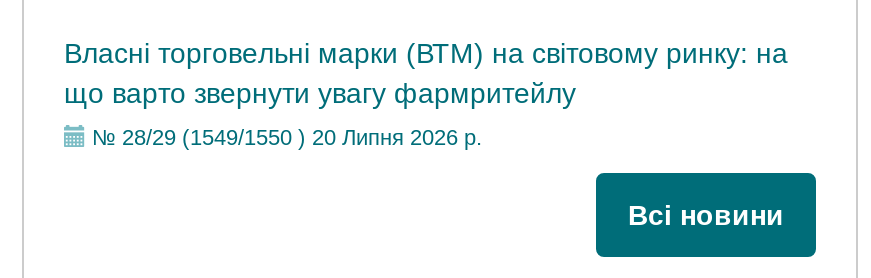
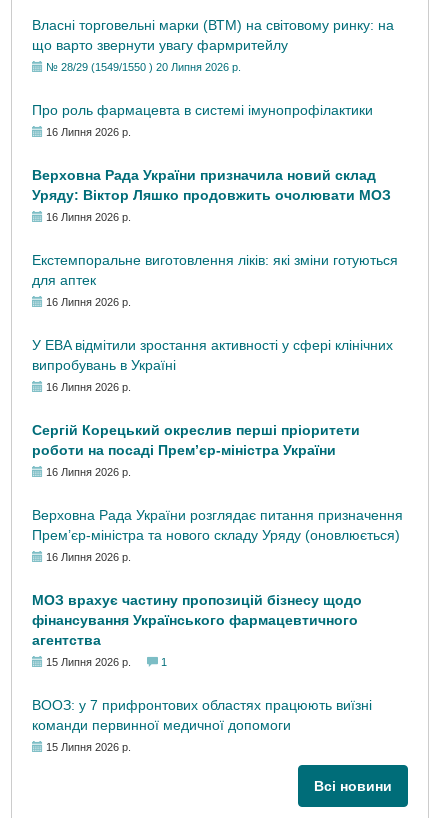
+ Про роль фармацевта в системі імунопрофілактики
+ 16 Липня 2026 р.
+ Верховна Рада України призначила новий склад
+ Уряду: Віктор Ляшко продовжить очолювати МОЗ
+ 16 Липня 2026 р.
+ Екстемпоральне виготовлення ліків: які зміни готуються
+ для аптек
+ 16 Липня 2026 р.
+ У EBA відмітили зростання активності у сфері клінічних
+ випробувань в Україні
+ 16 Липня 2026 р.
+ Сергій Корецький окреслив перші пріоритети
+ роботи на посаді Прем’єр-міністра України
+ 16 Липня 2026 р.
+ Верховна Рада України розглядає питання призначення
+ Прем’єр-міністра та нового складу Уряду (оновлюється)
+ 16 Липня 2026 р.
+ МОЗ врахує частину пропозицій бізнесу щодо
+ фінансування Українського фармацевтичного
+ агентства
+ 15 Липня 2026 р.
+ 1
+ ВООЗ: у 7 прифронтових областях працюють виїзні
+ команди первинної медичної допомоги
+ 15 Липня 2026 р.
